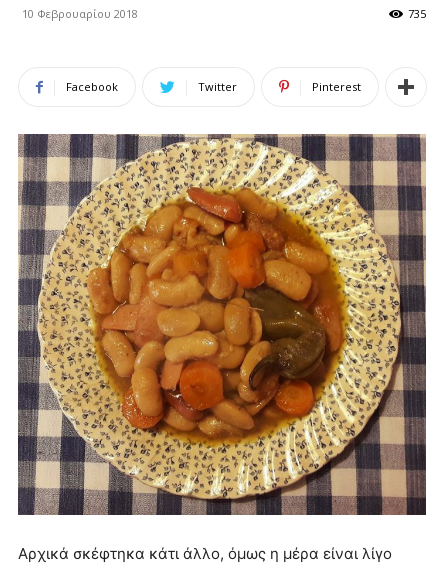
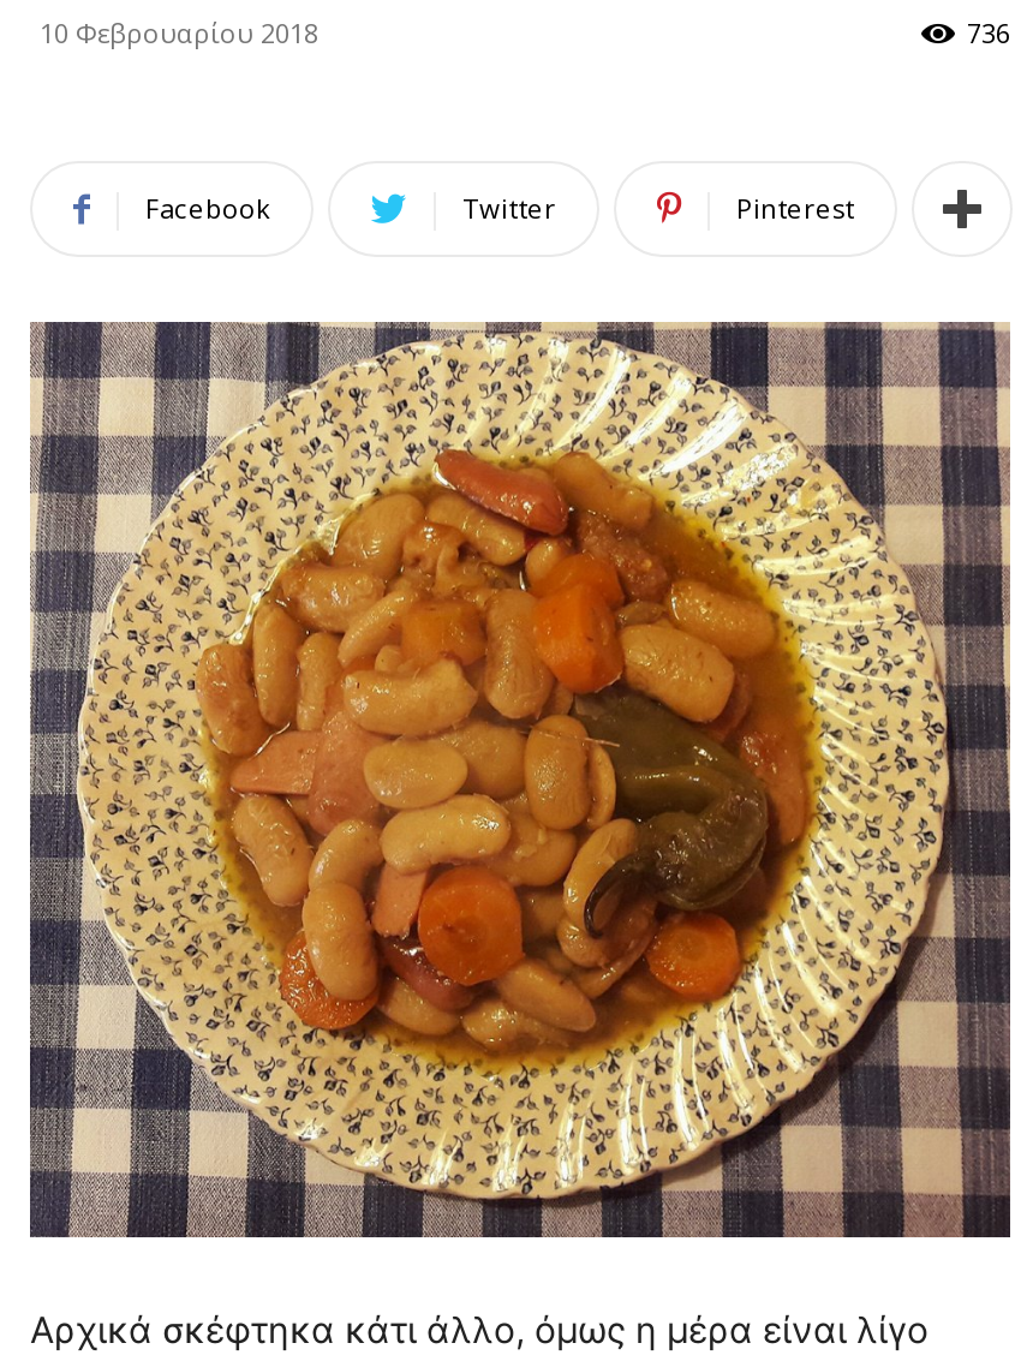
- 735
+ 736
